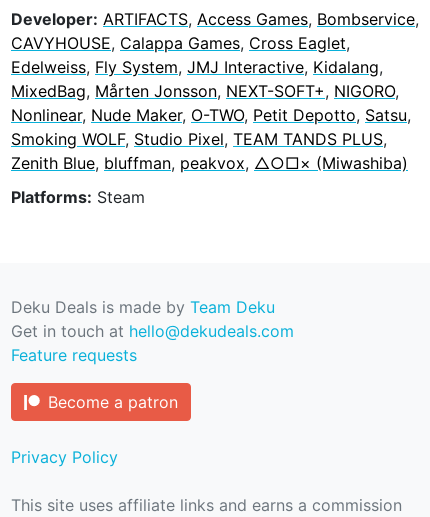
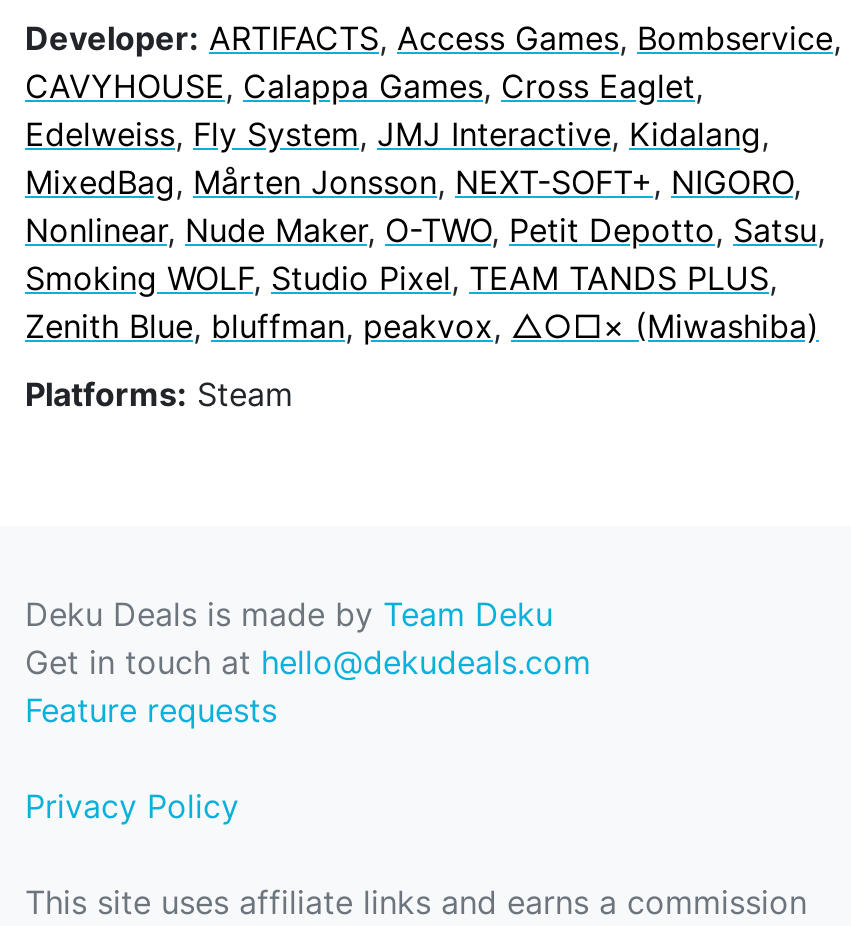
- Become a patron
